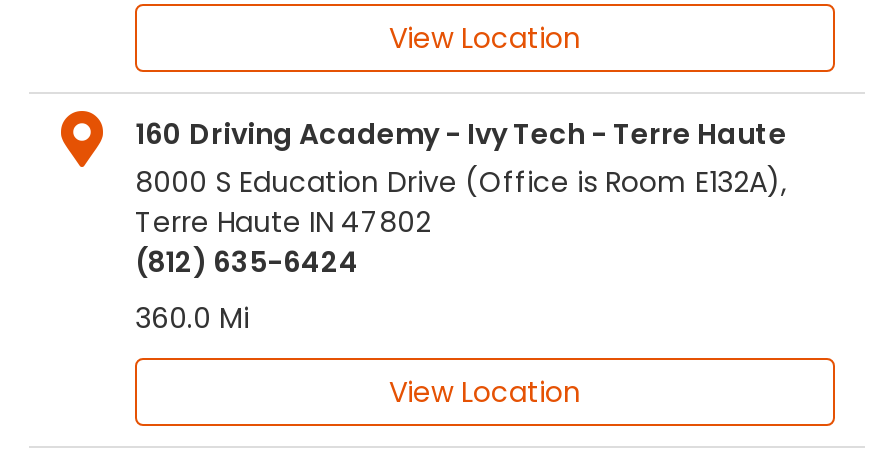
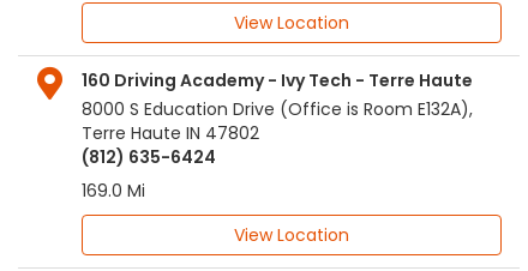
- 360.0 Mi
+ 169.0 Mi
